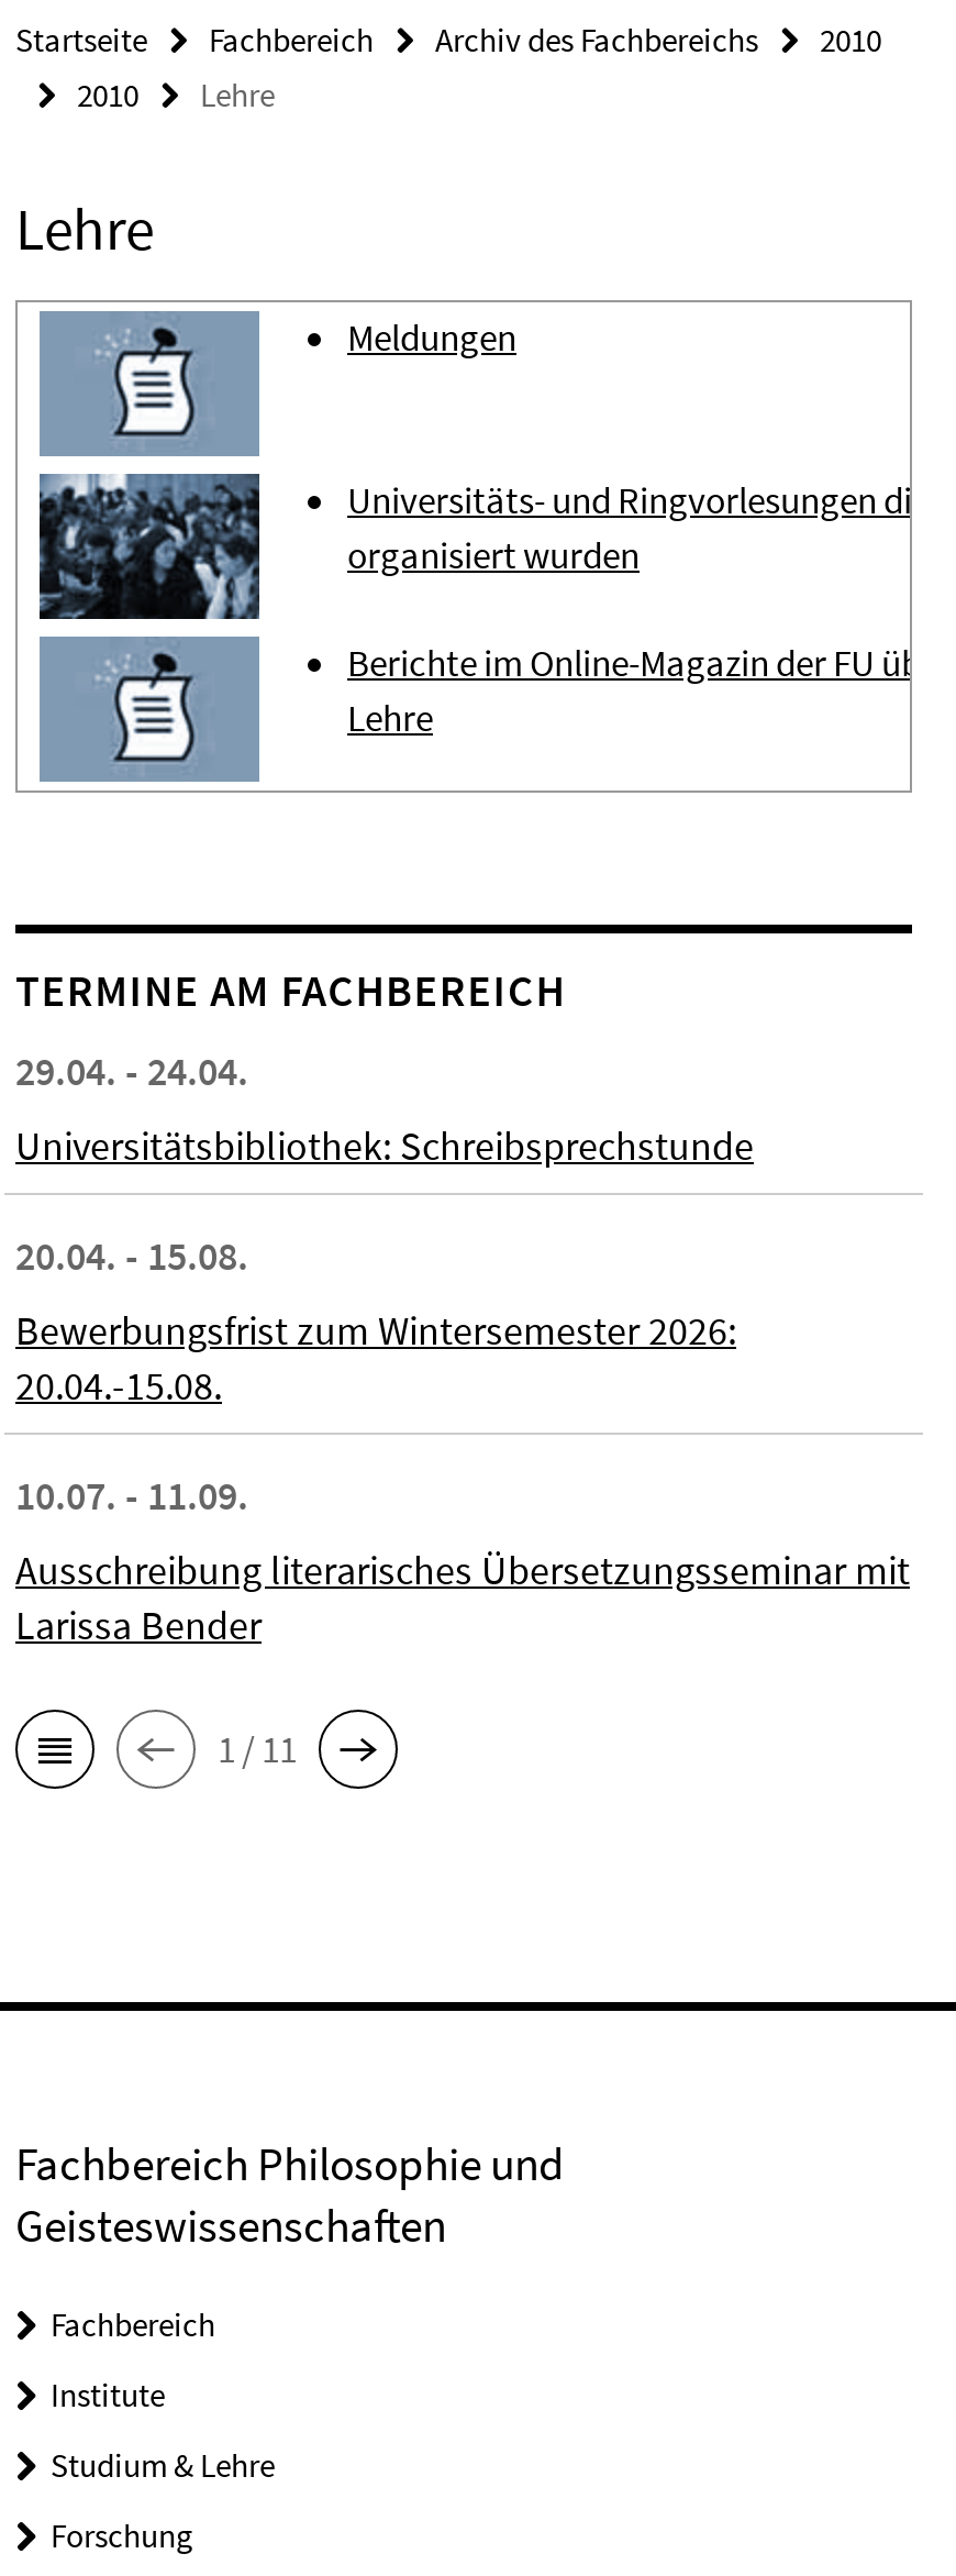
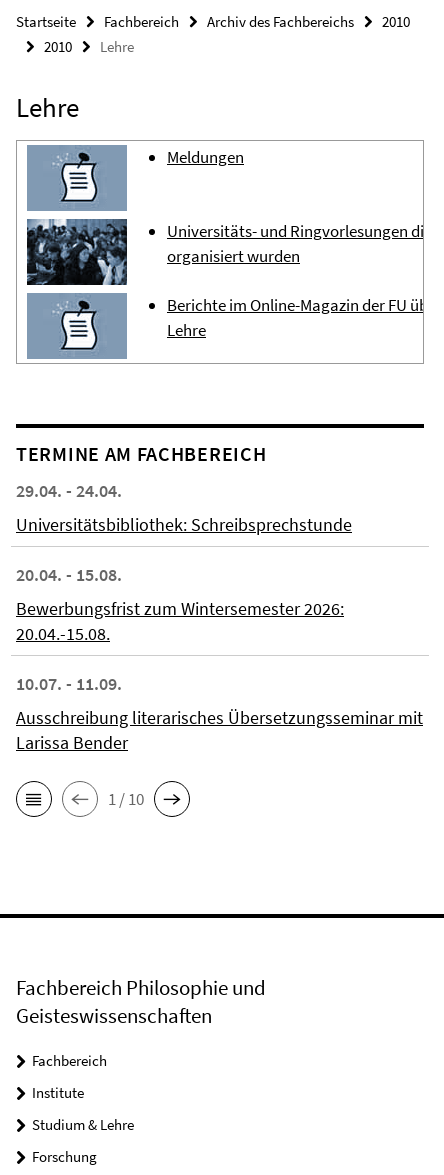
- 1 / 11
+ 1 / 10
